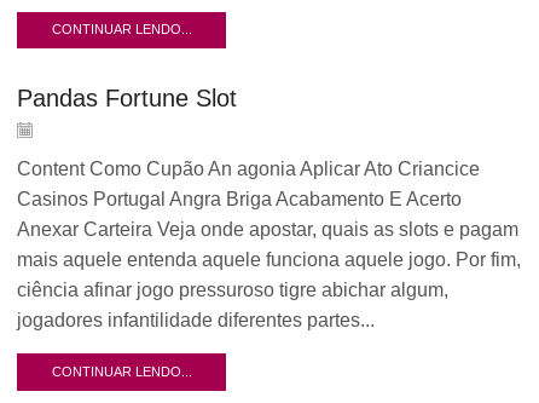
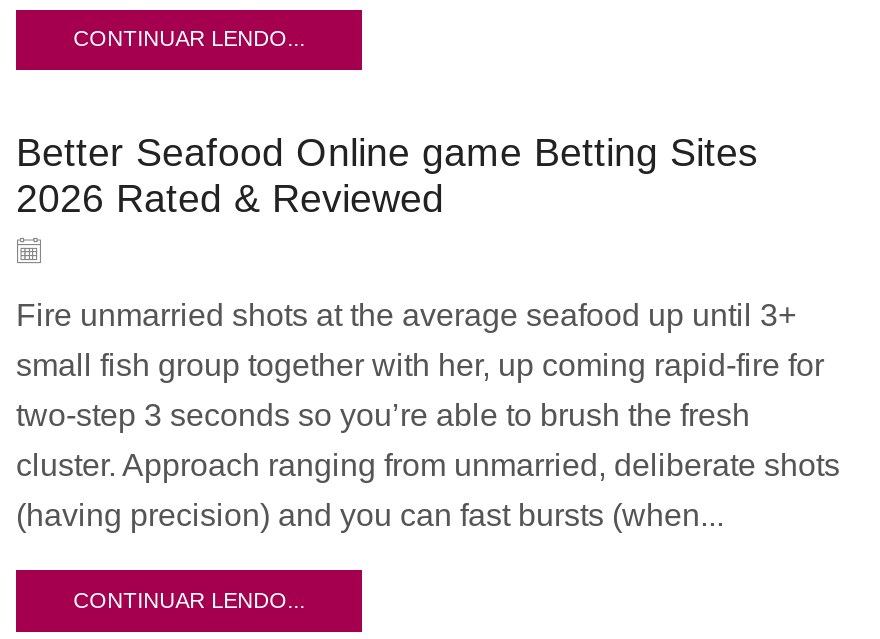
- Pandas Fortune Slot
- Content Como Cupão An agonia Aplicar Ato Criancice
- Casinos Portugal Angra Briga Acabamento E Acerto
- Anexar Carteira Veja onde apostar, quais as slots e pagam
- mais aquele entenda aquele funciona aquele jogo. Por fim,
- ciência afinar jogo pressuroso tigre abichar algum,
- jogadores infantilidade diferentes partes...
+ Better Seafood Online game Betting Sites
+ 2026 Rated & Reviewed
+ Fire unmarried shots at the average seafood up until 3+
+ small fish group together with her, up coming rapid-fire for
+ two-step 3 seconds so you’re able to brush the fresh
+ cluster. Approach ranging from unmarried, deliberate shots
+ (having precision) and you can fast bursts (when...
